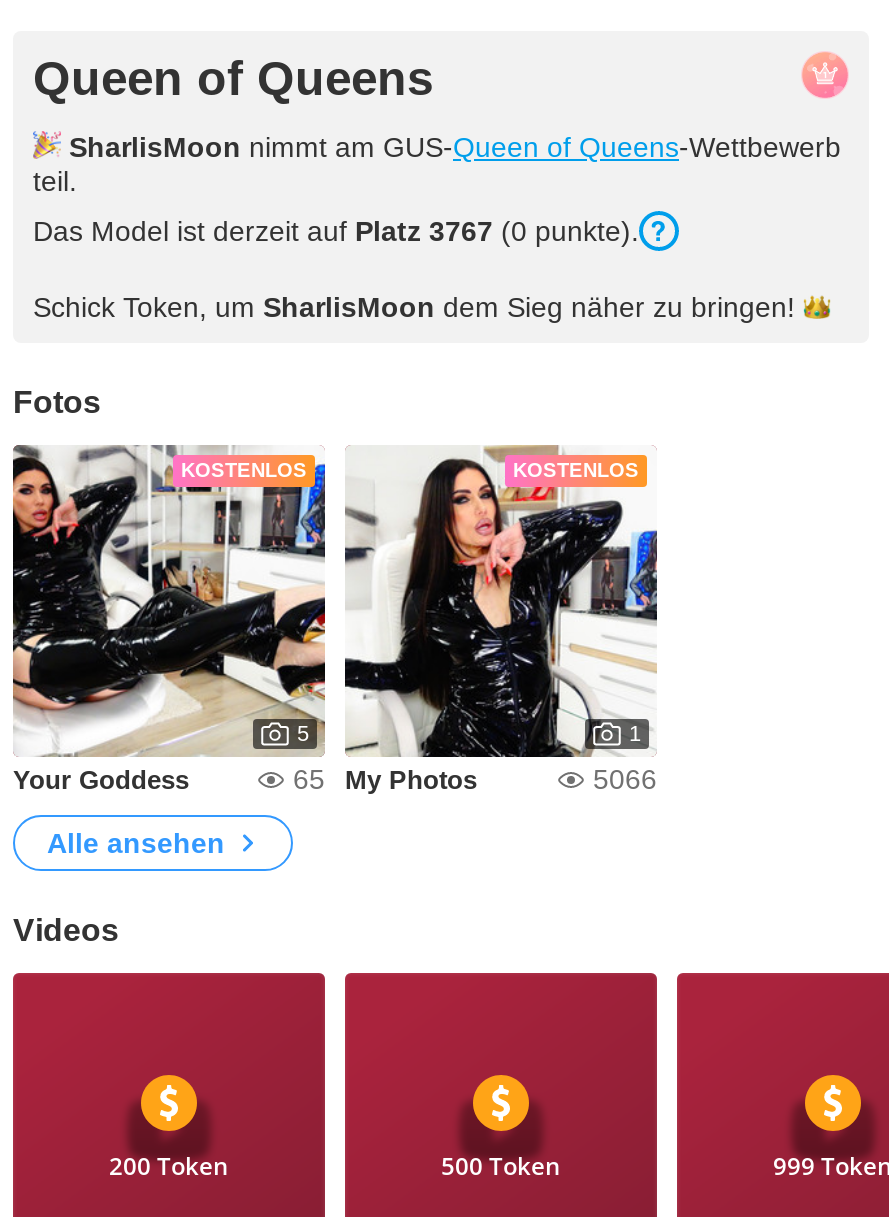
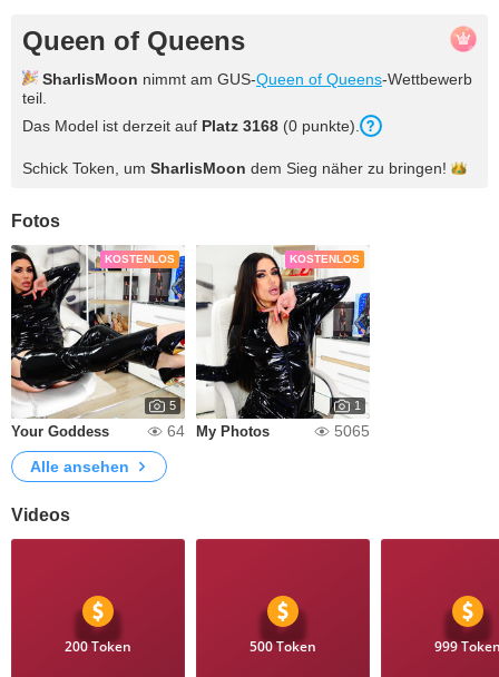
- Das Model ist derzeit auf Platz 3767 (0 punkte).
+ Das Model ist derzeit auf Platz 3168 (0 punkte).

- 65 My Photos
+ 64 My Photos

- 5066
+ 5065
